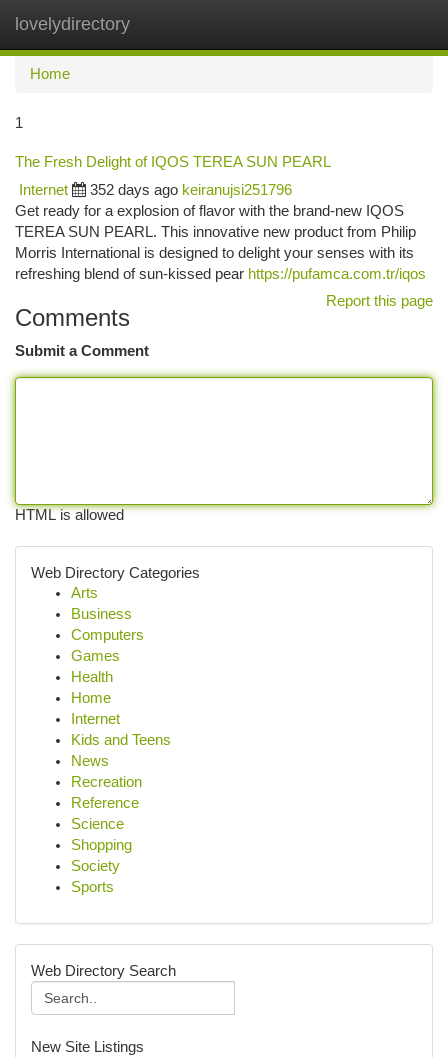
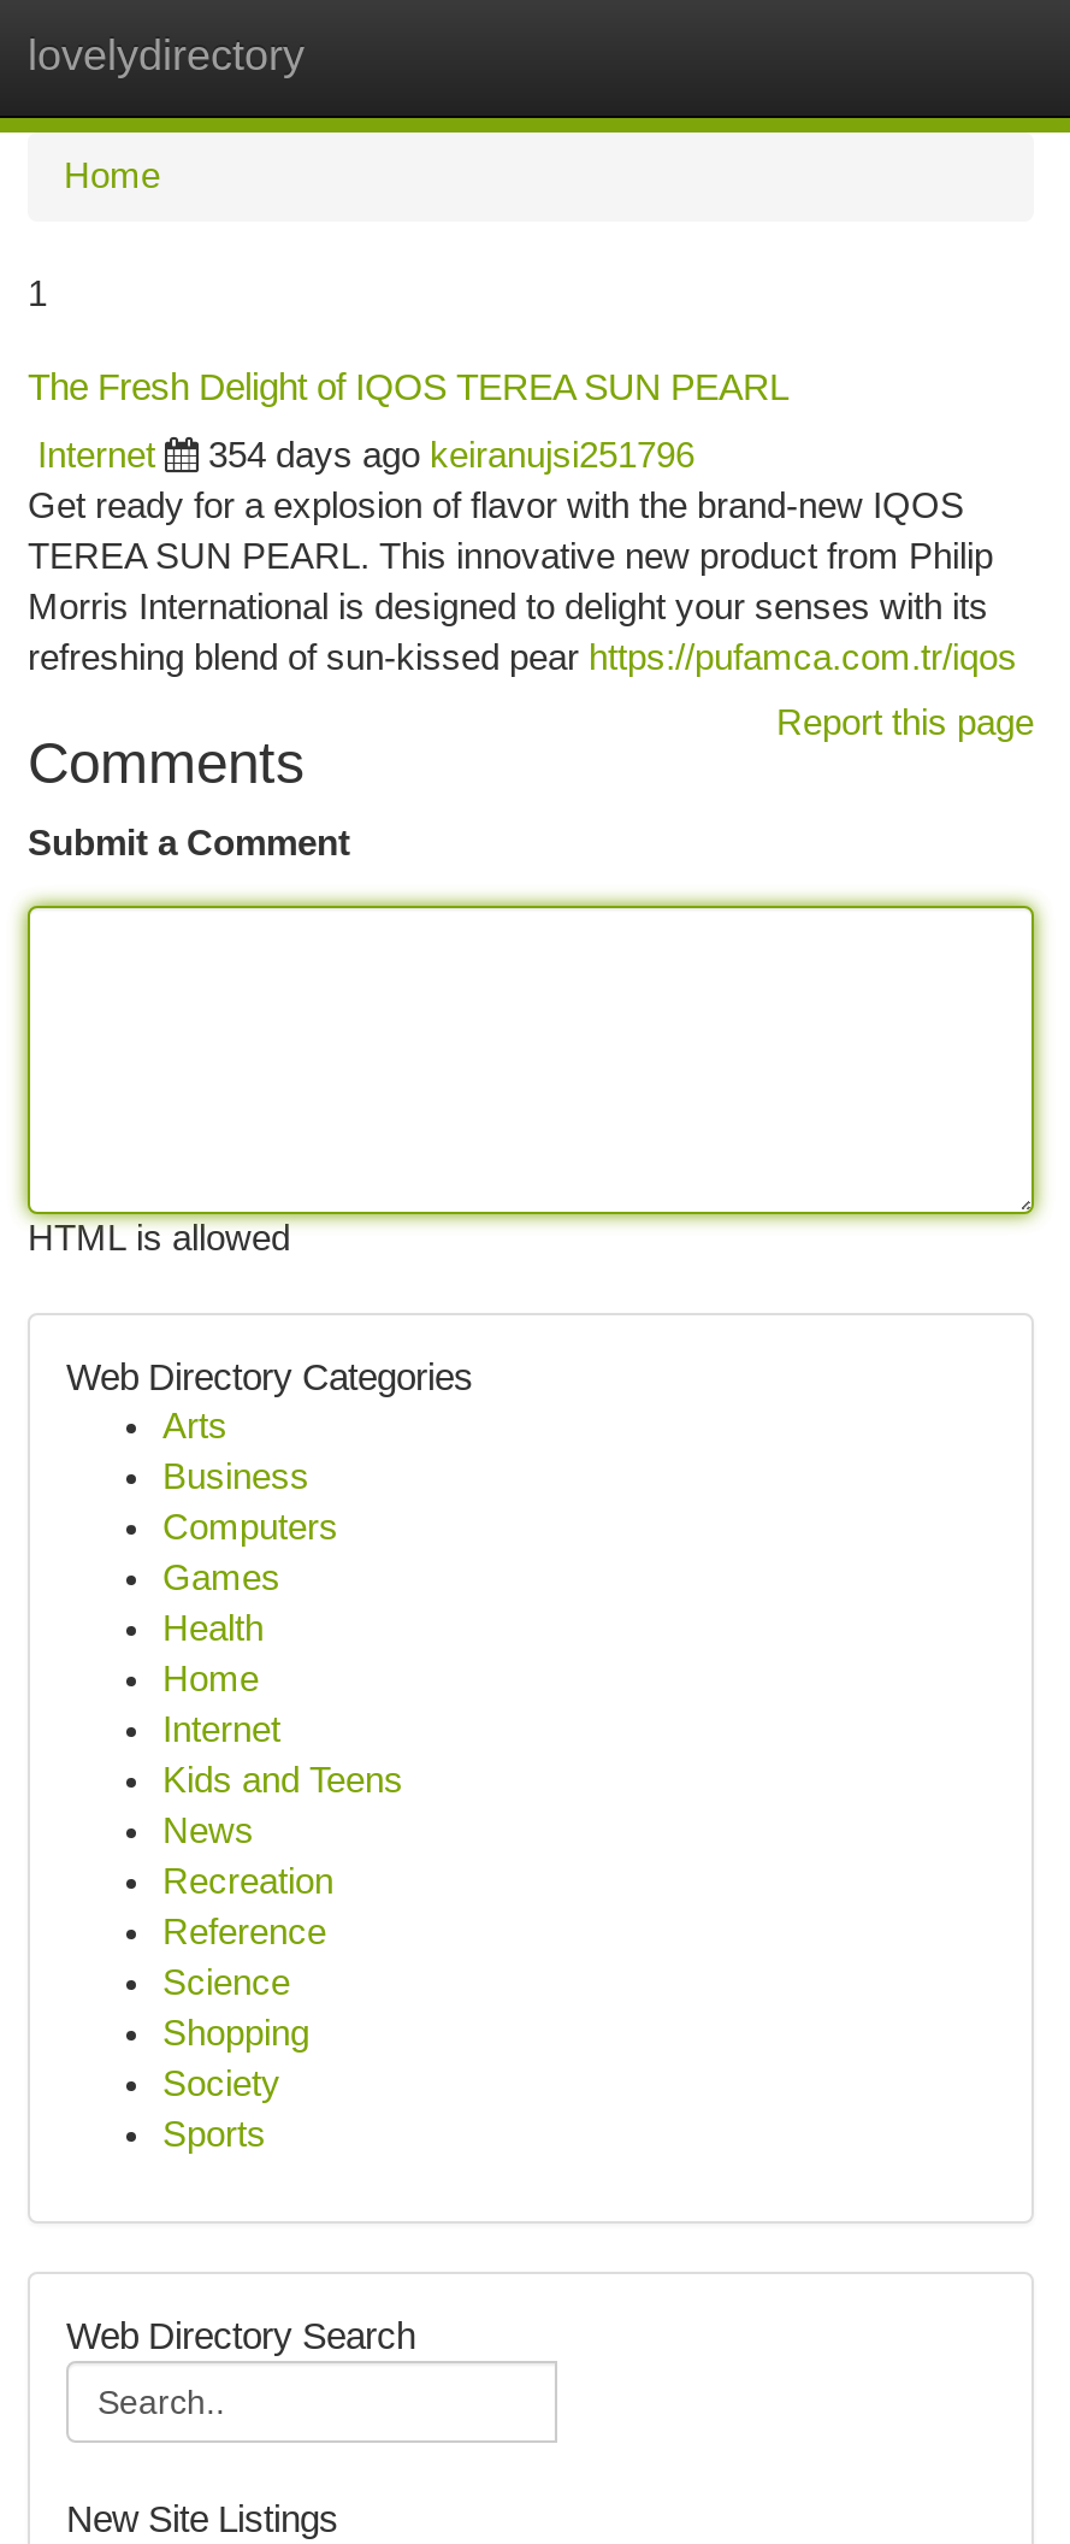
- 352 days ago keiranujsi251796
+ 354 days ago keiranujsi251796
